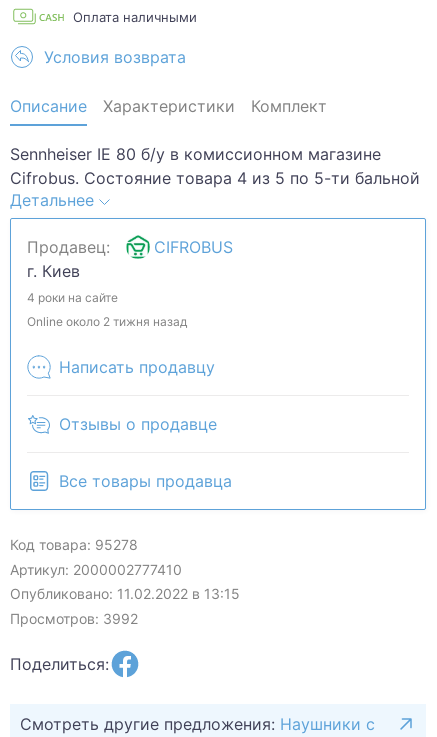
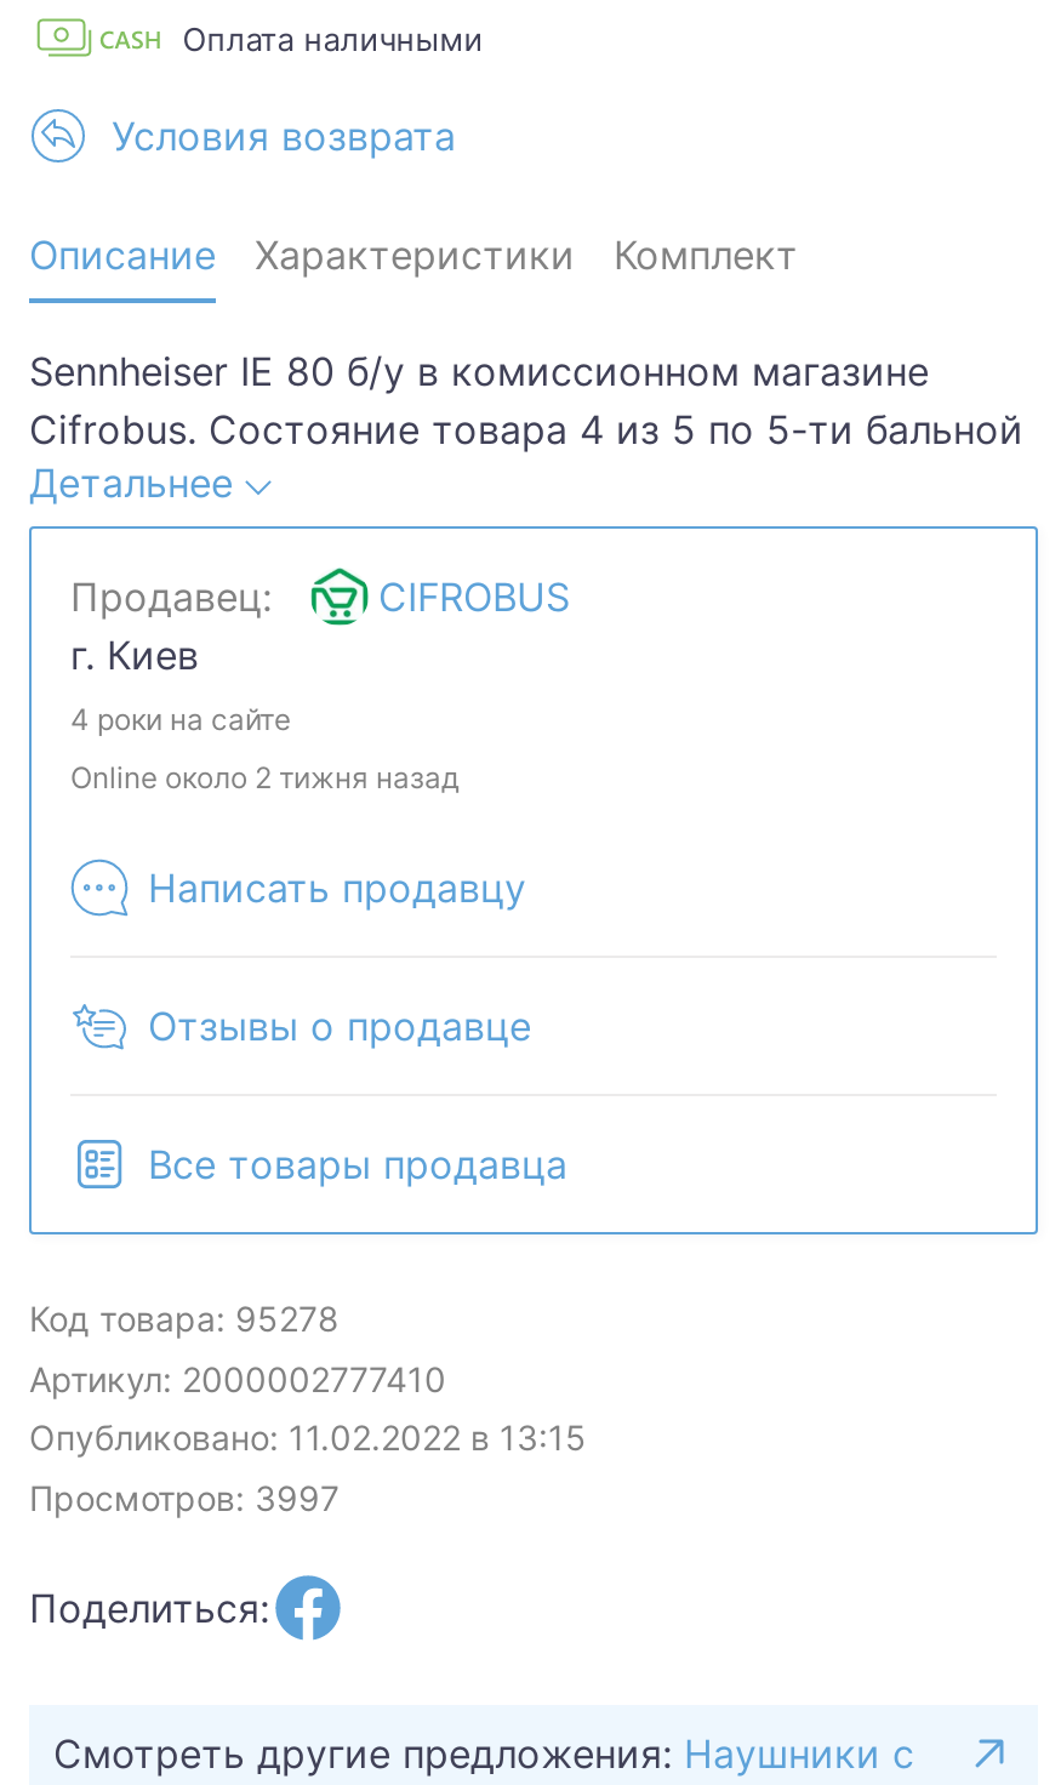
- Просмотров: 3992
+ Просмотров: 3997
